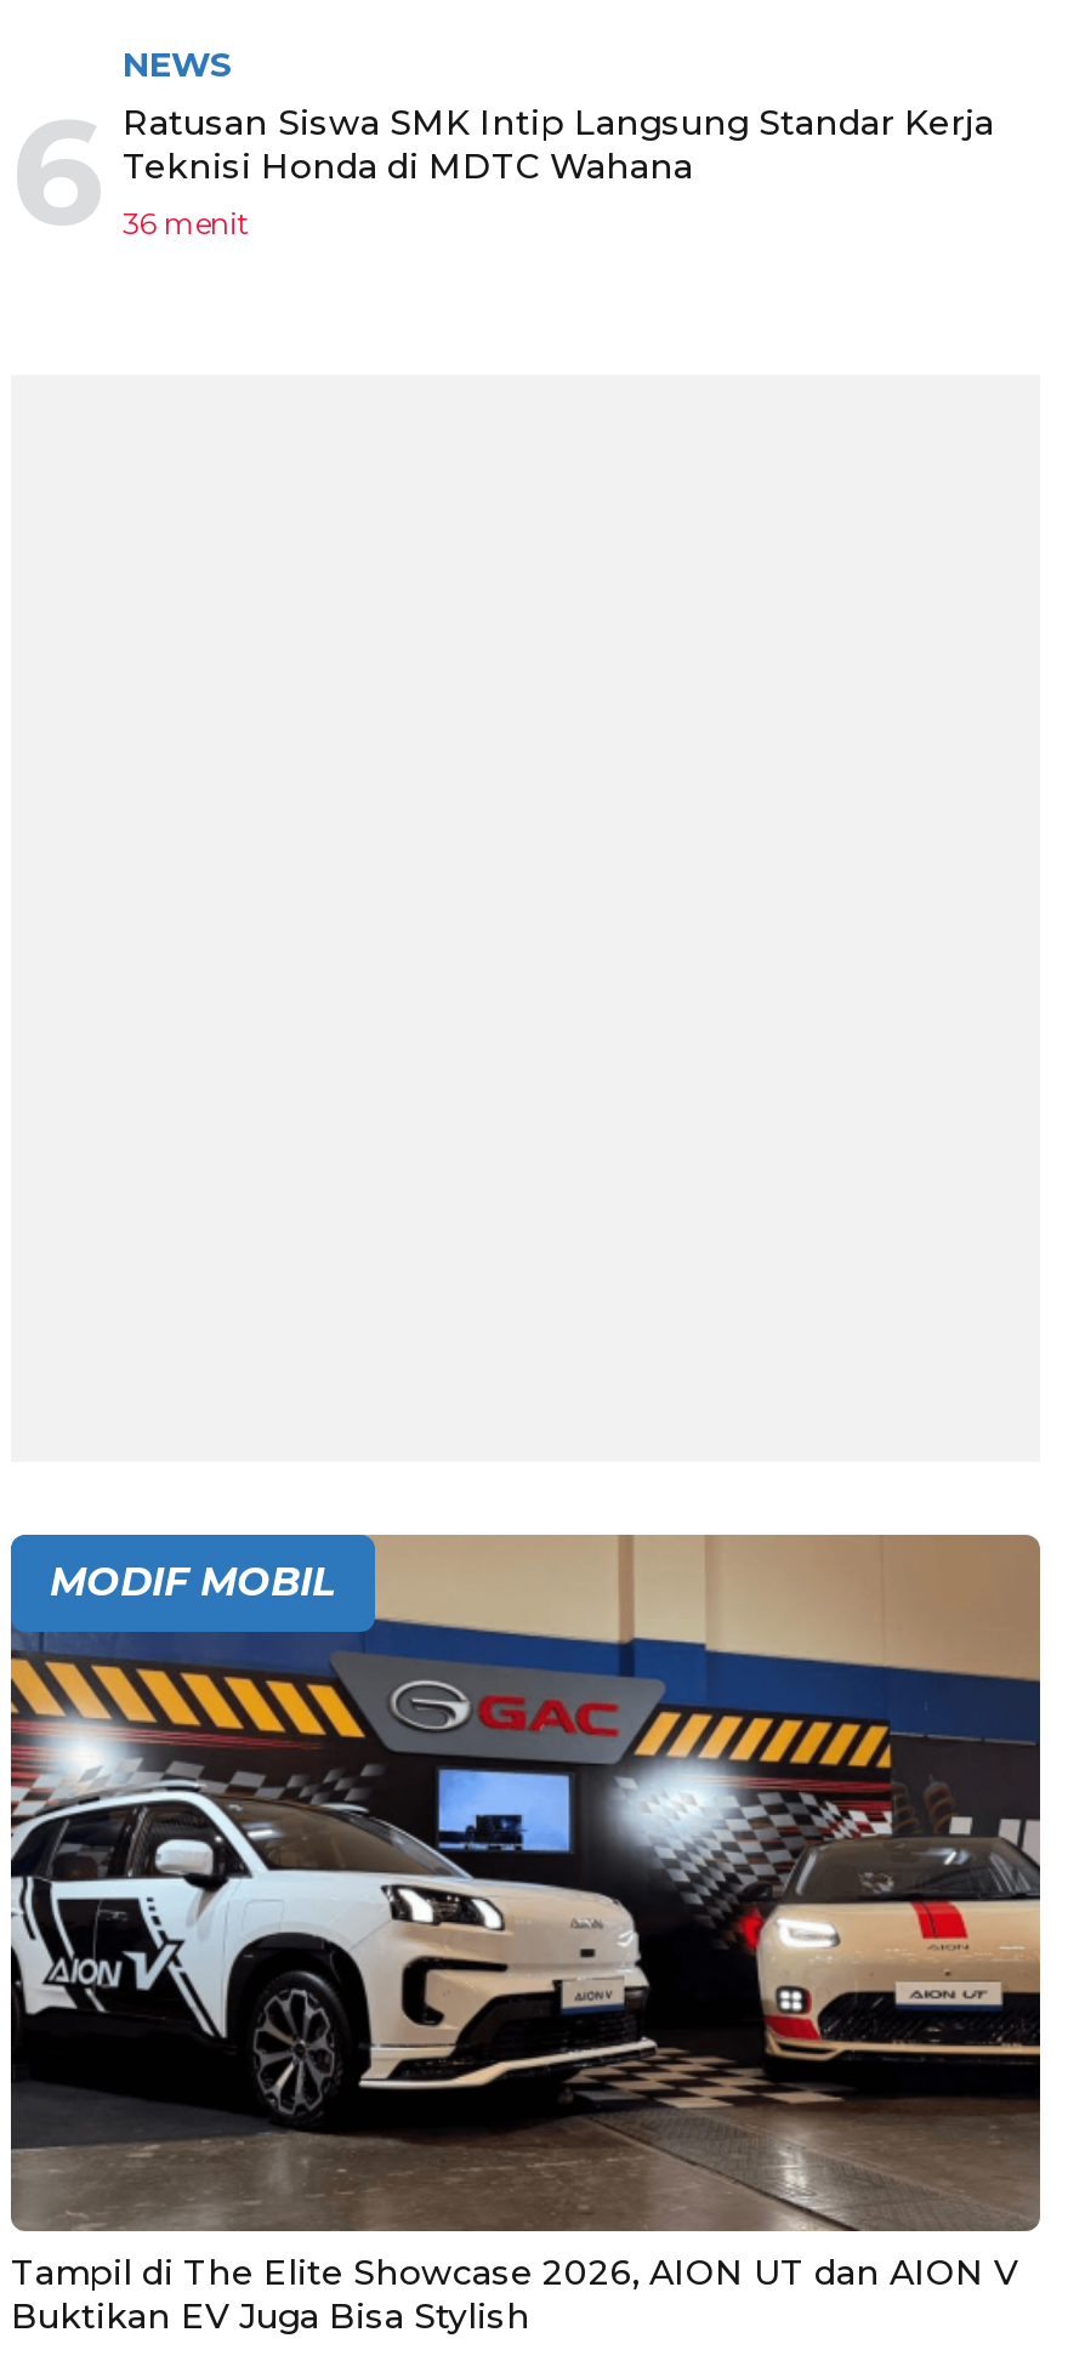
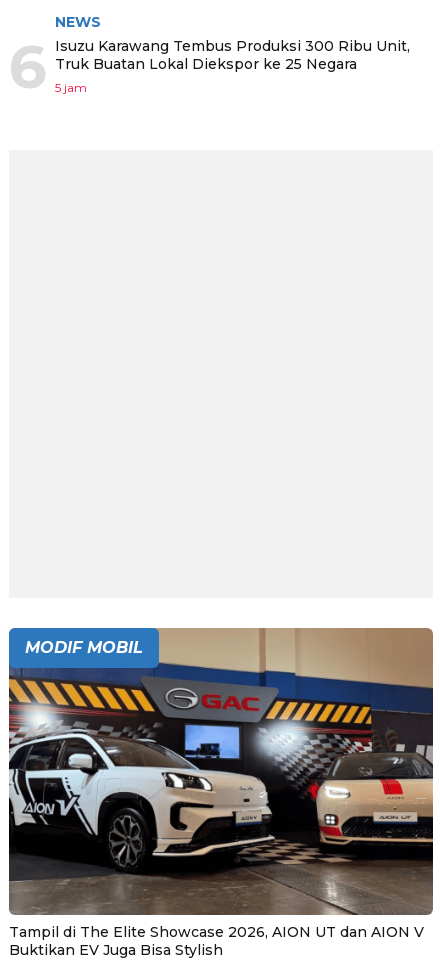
- Ratusan Siswa SMK Intip Langsung Standar Kerja
- Teknisi Honda di MDTC Wahana
- 36 menit
+ Isuzu Karawang Tembus Produksi 300 Ribu Unit,
+ Truk Buatan Lokal Diekspor ke 25 Negara
+ 5 jam
